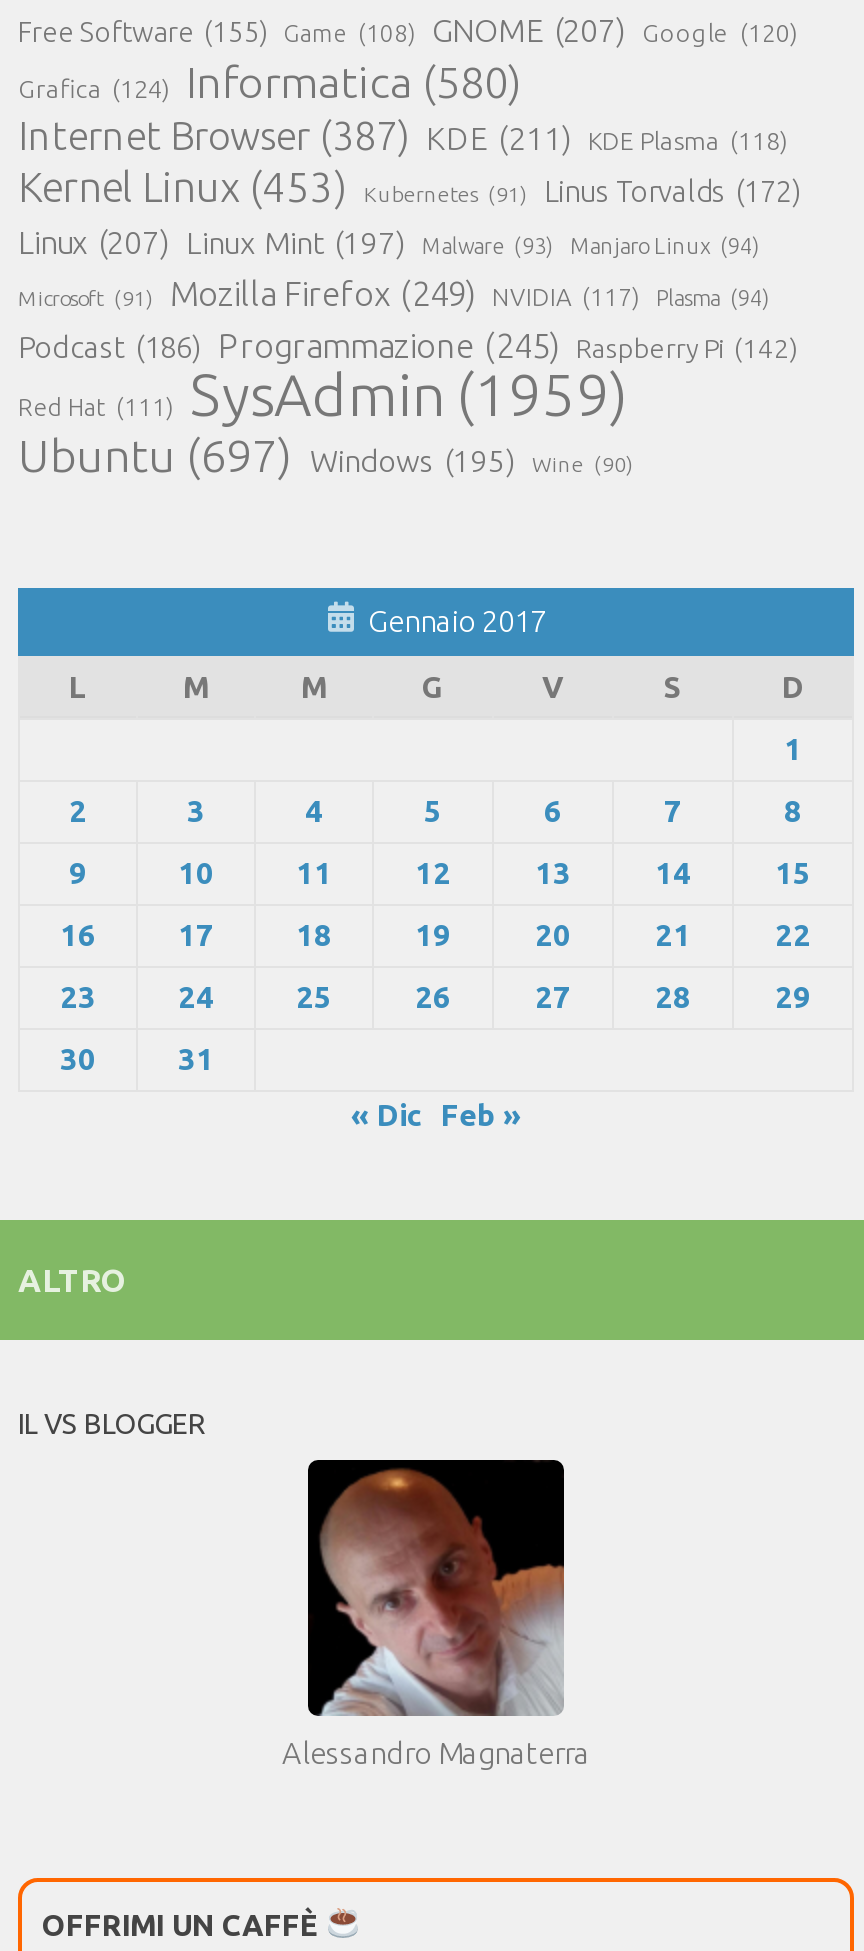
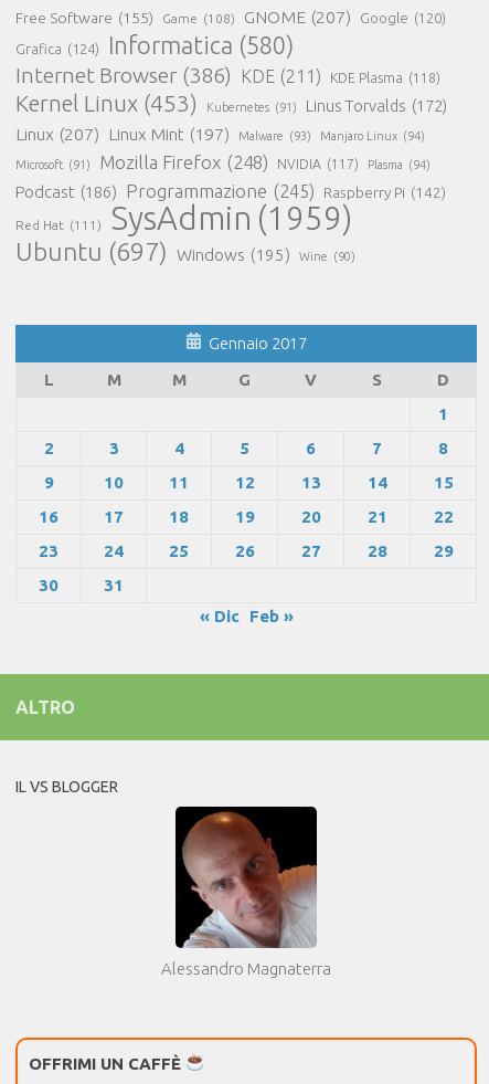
- Internet Browser (387) KDE (211) KDE Plasma (118)
+ Internet Browser (386) KDE (211) KDE Plasma (118)

- Mozilla Firefox (249)
+ Mozilla Firefox (248)
